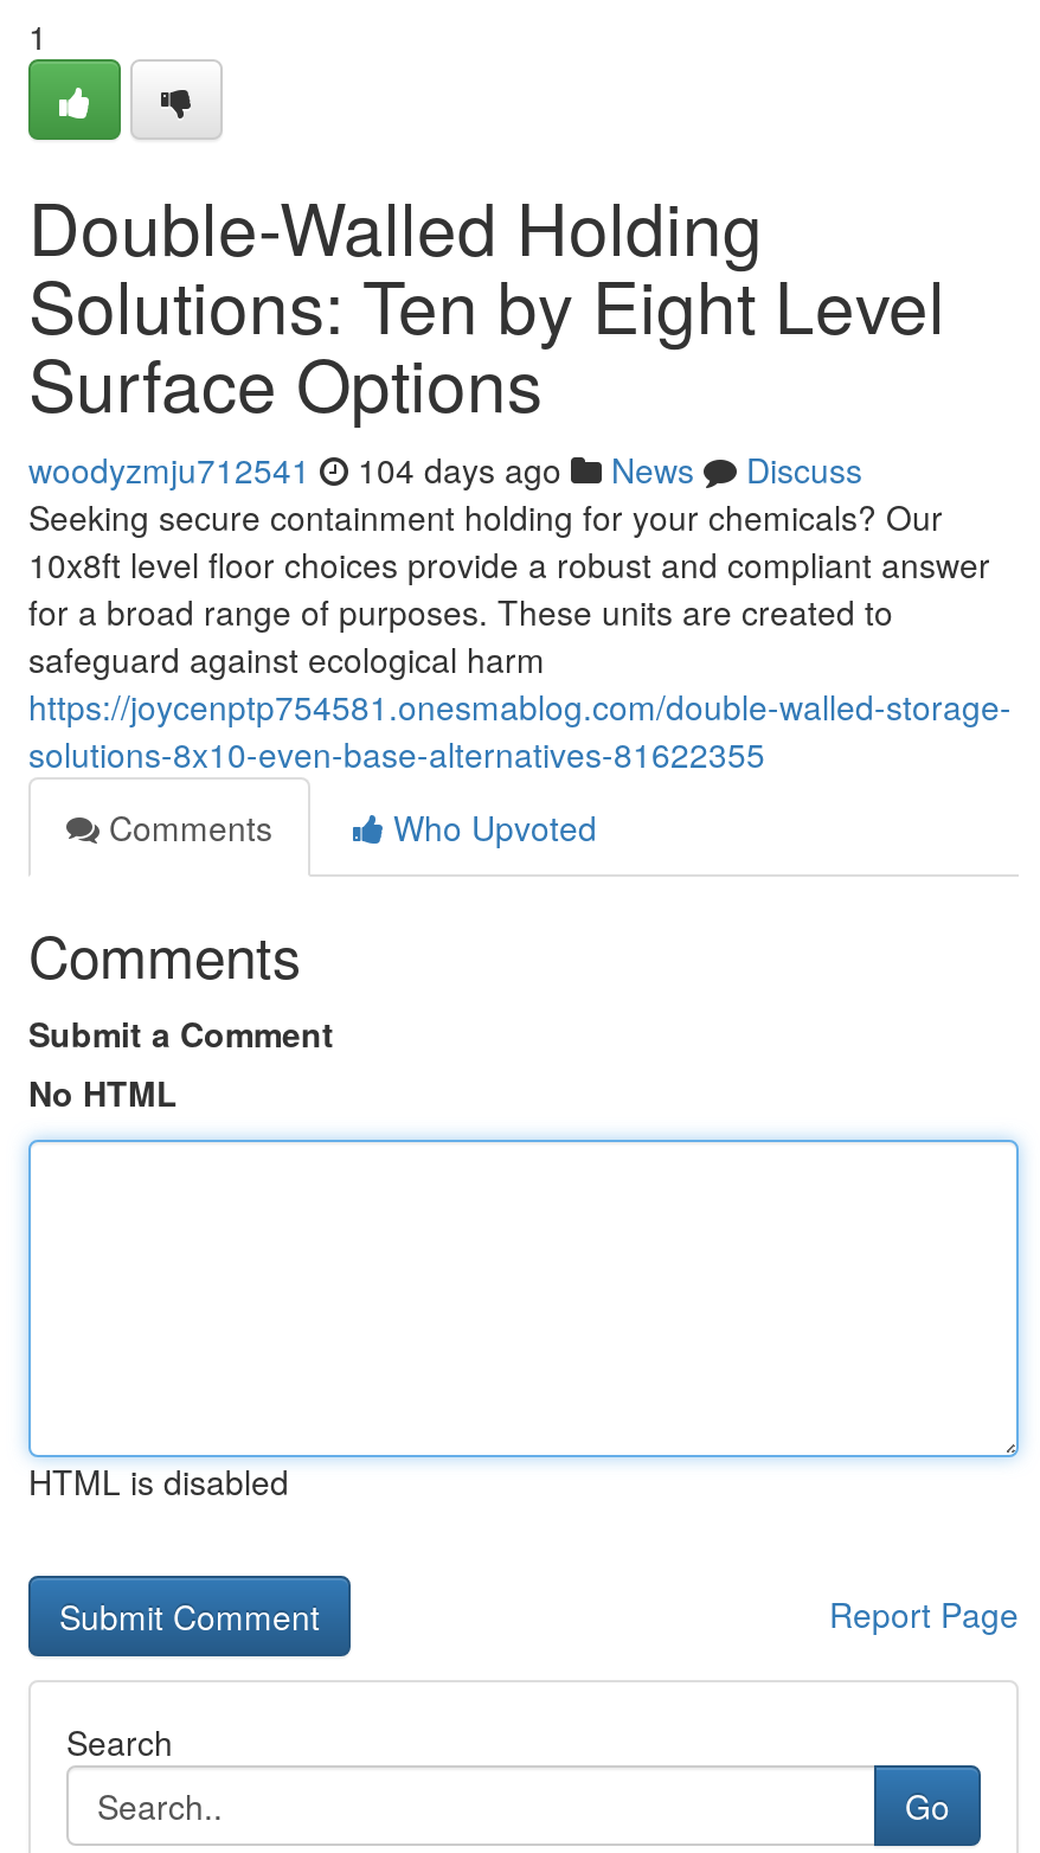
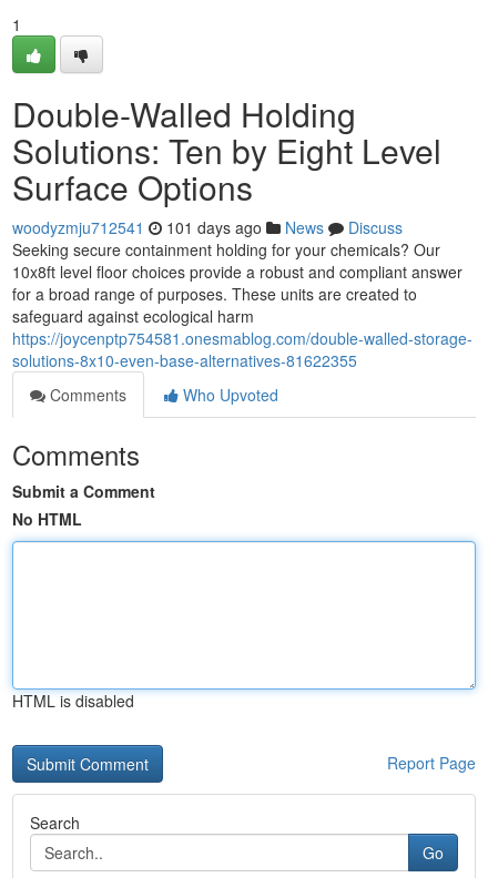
- woodyzmju712541 104 days ago News Discuss
+ woodyzmju712541 101 days ago News Discuss
